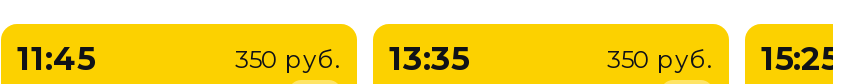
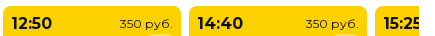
- 11:45
+ 12:50

- 13:35
+ 14:40
